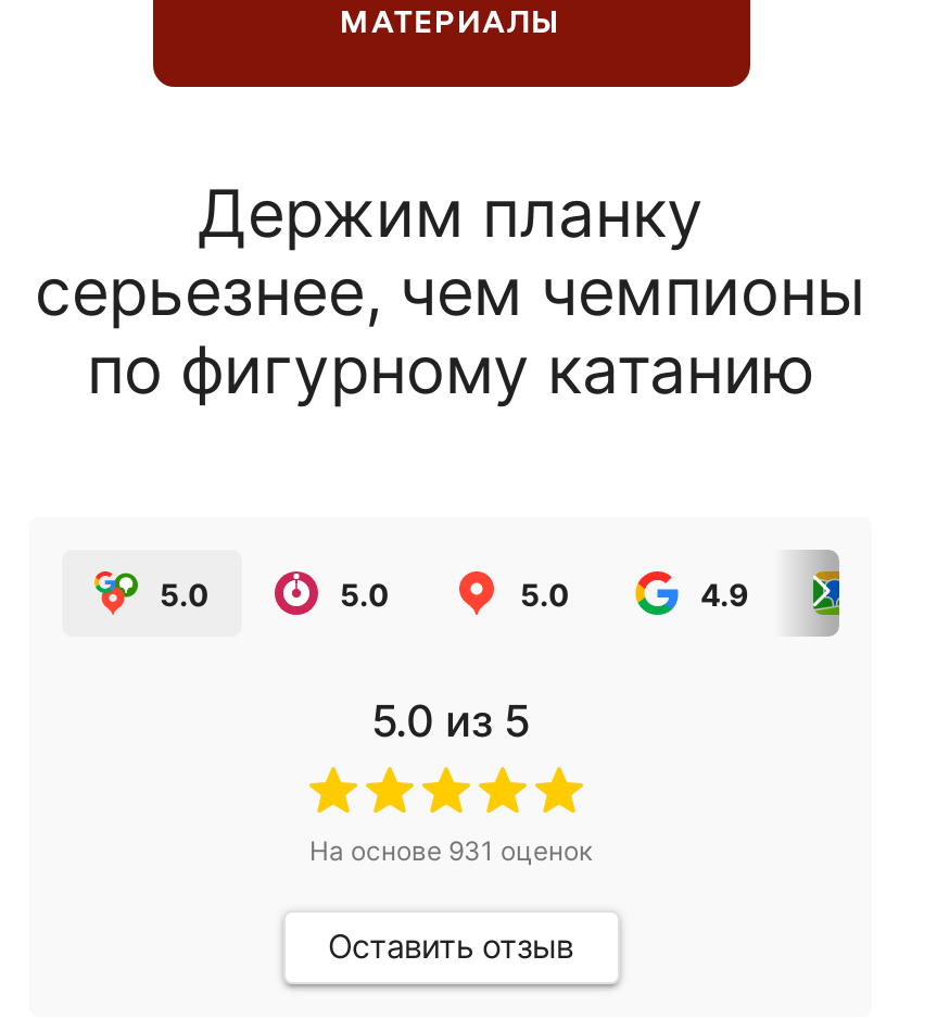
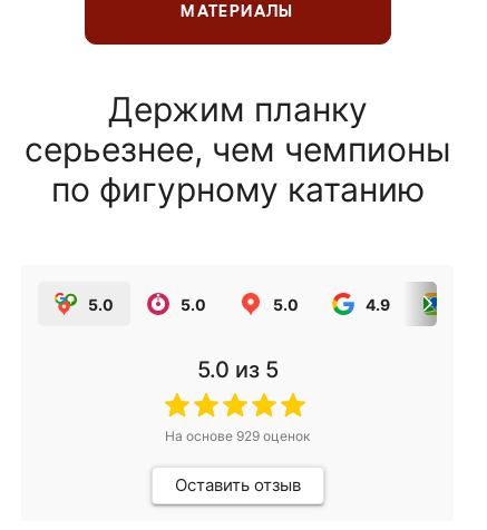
- На основе 931 оценок
+ На основе 929 оценок
